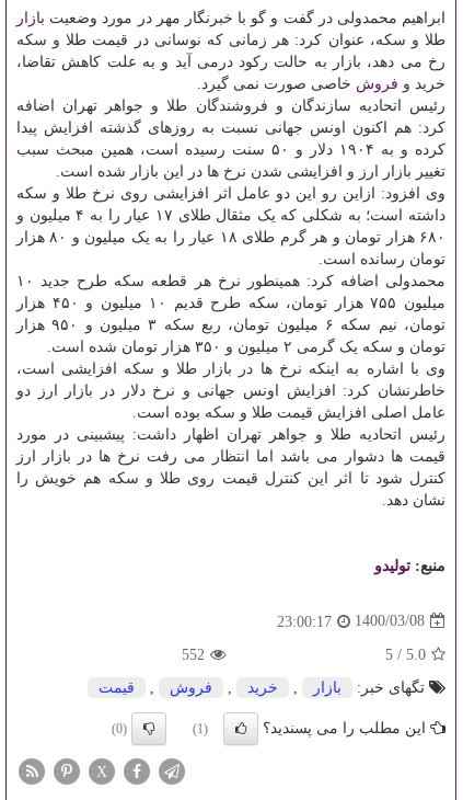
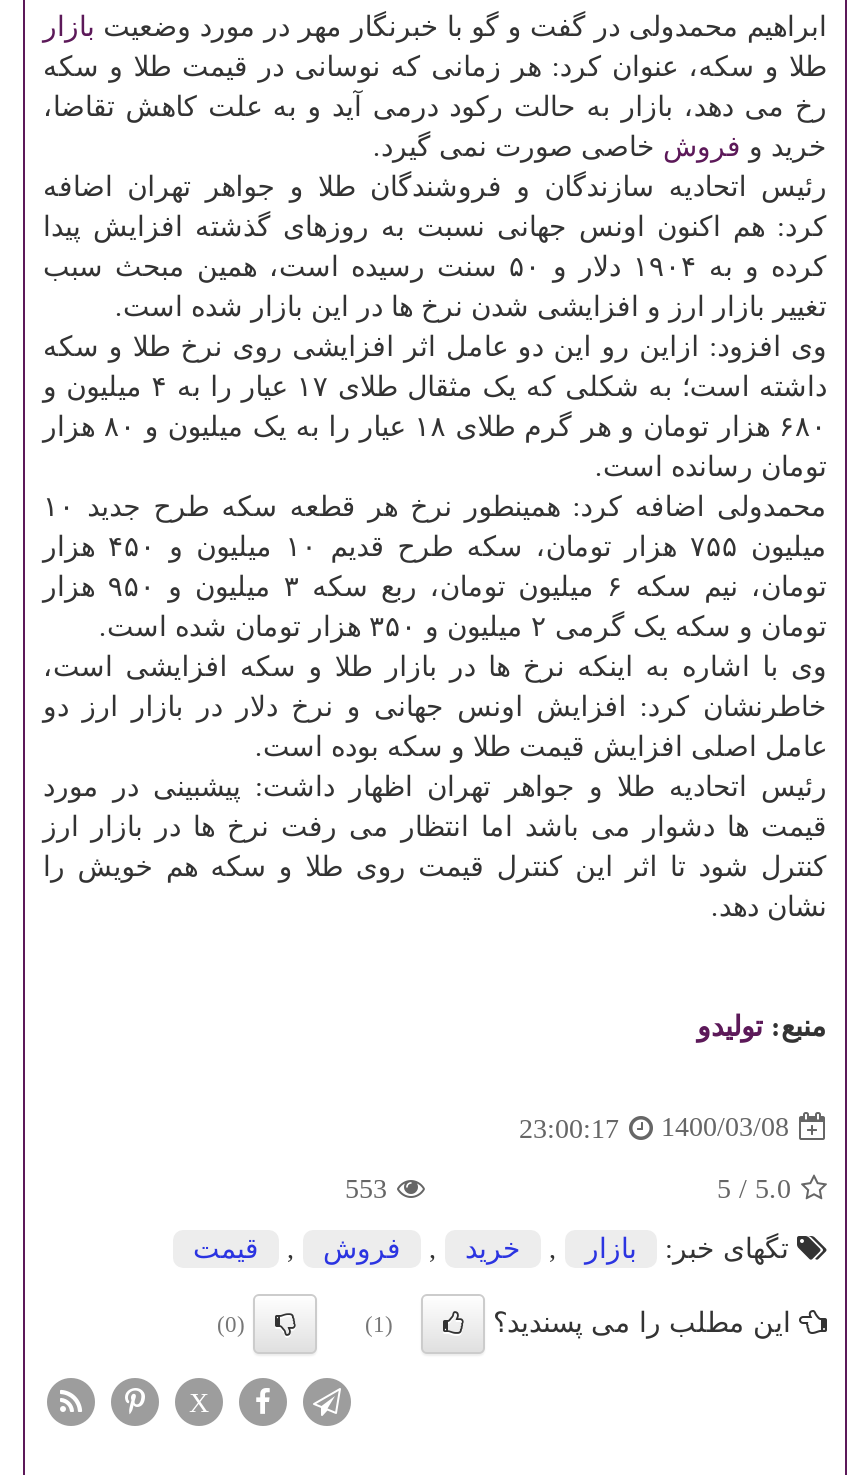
- 552
+ 553
